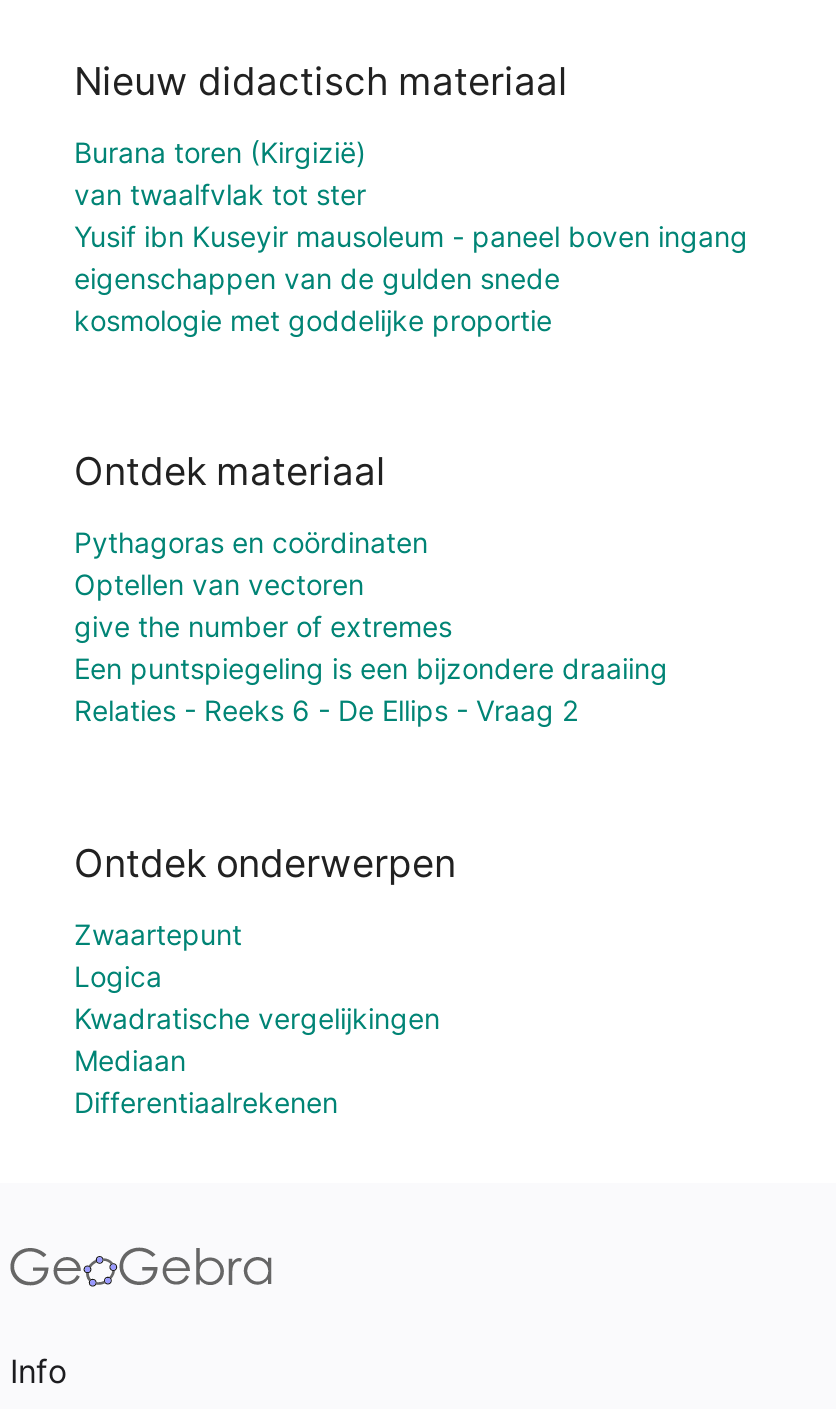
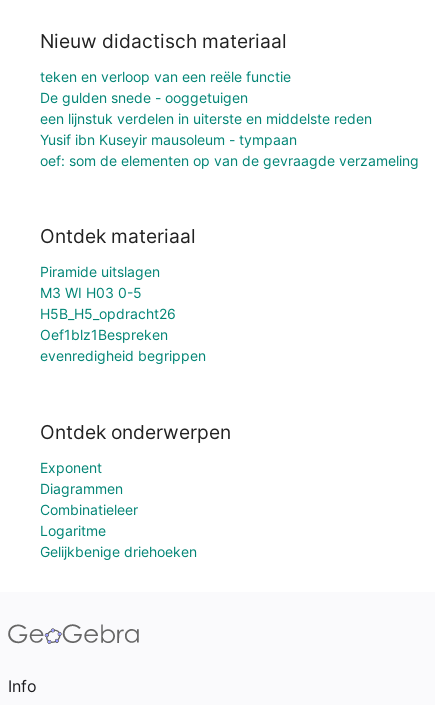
- Burana toren (Kirgizië)
- van twaalfvlak tot ster
- Yusif ibn Kuseyir mausoleum - paneel boven ingang
- eigenschappen van de gulden snede
- kosmologie met goddelijke proportie
+ teken en verloop van een reële functie
+ De gulden snede - ooggetuigen
+ een lijnstuk verdelen in uiterste en middelste reden
+ Yusif ibn Kuseyir mausoleum - tympaan
+ oef: som de elementen op van de gevraagde verzameling

- Pythagoras en coördinaten
- Optellen van vectoren
- give the number of extremes
- Een puntspiegeling is een bijzondere draaiing
- Relaties - Reeks 6 - De Ellips - Vraag 2
+ Piramide uitslagen
+ M3 WI H03 0-5
+ H5B_H5_opdracht26
+ Oef1blz1Bespreken
+ evenredigheid begrippen

- Zwaartepunt
- Logica
- Kwadratische vergelijkingen
- Mediaan
- Differentiaalrekenen
+ Exponent
+ Diagrammen
+ Combinatieleer
+ Logaritme
+ Gelijkbenige driehoeken
